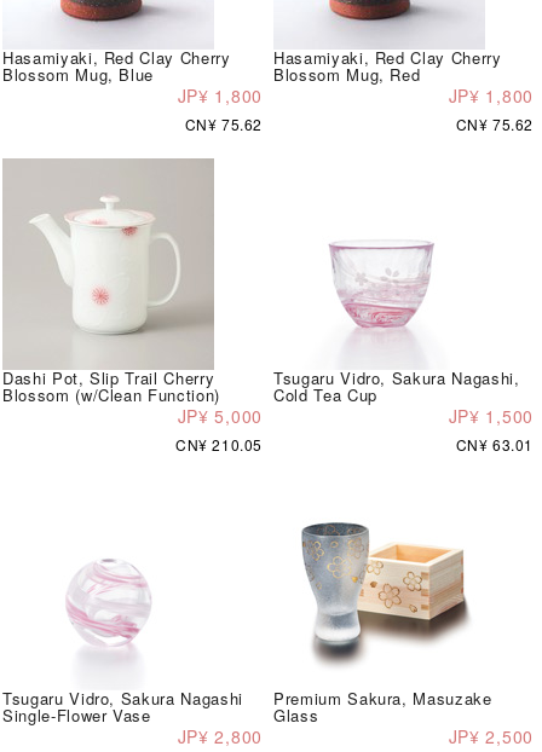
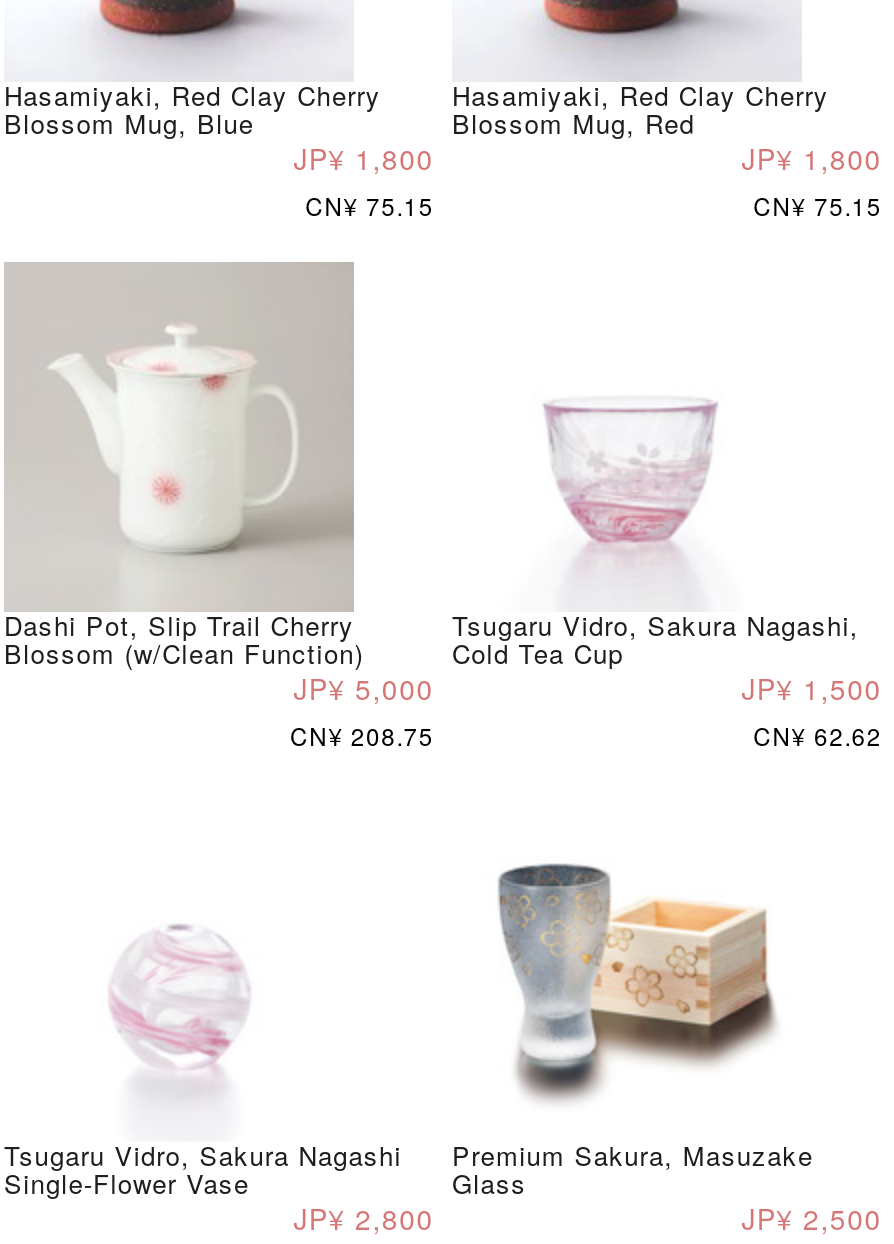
- CN¥ 75.62
+ CN¥ 75.15

- CN¥ 75.62
+ CN¥ 75.15

- CN¥ 210.05
+ CN¥ 208.75

- CN¥ 63.01
+ CN¥ 62.62
